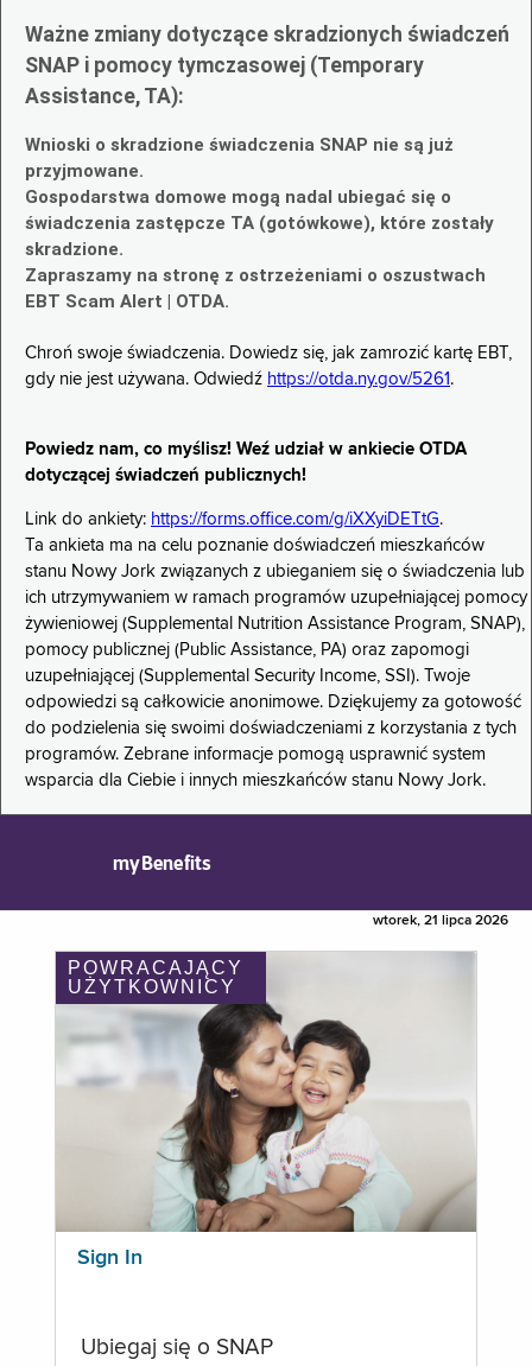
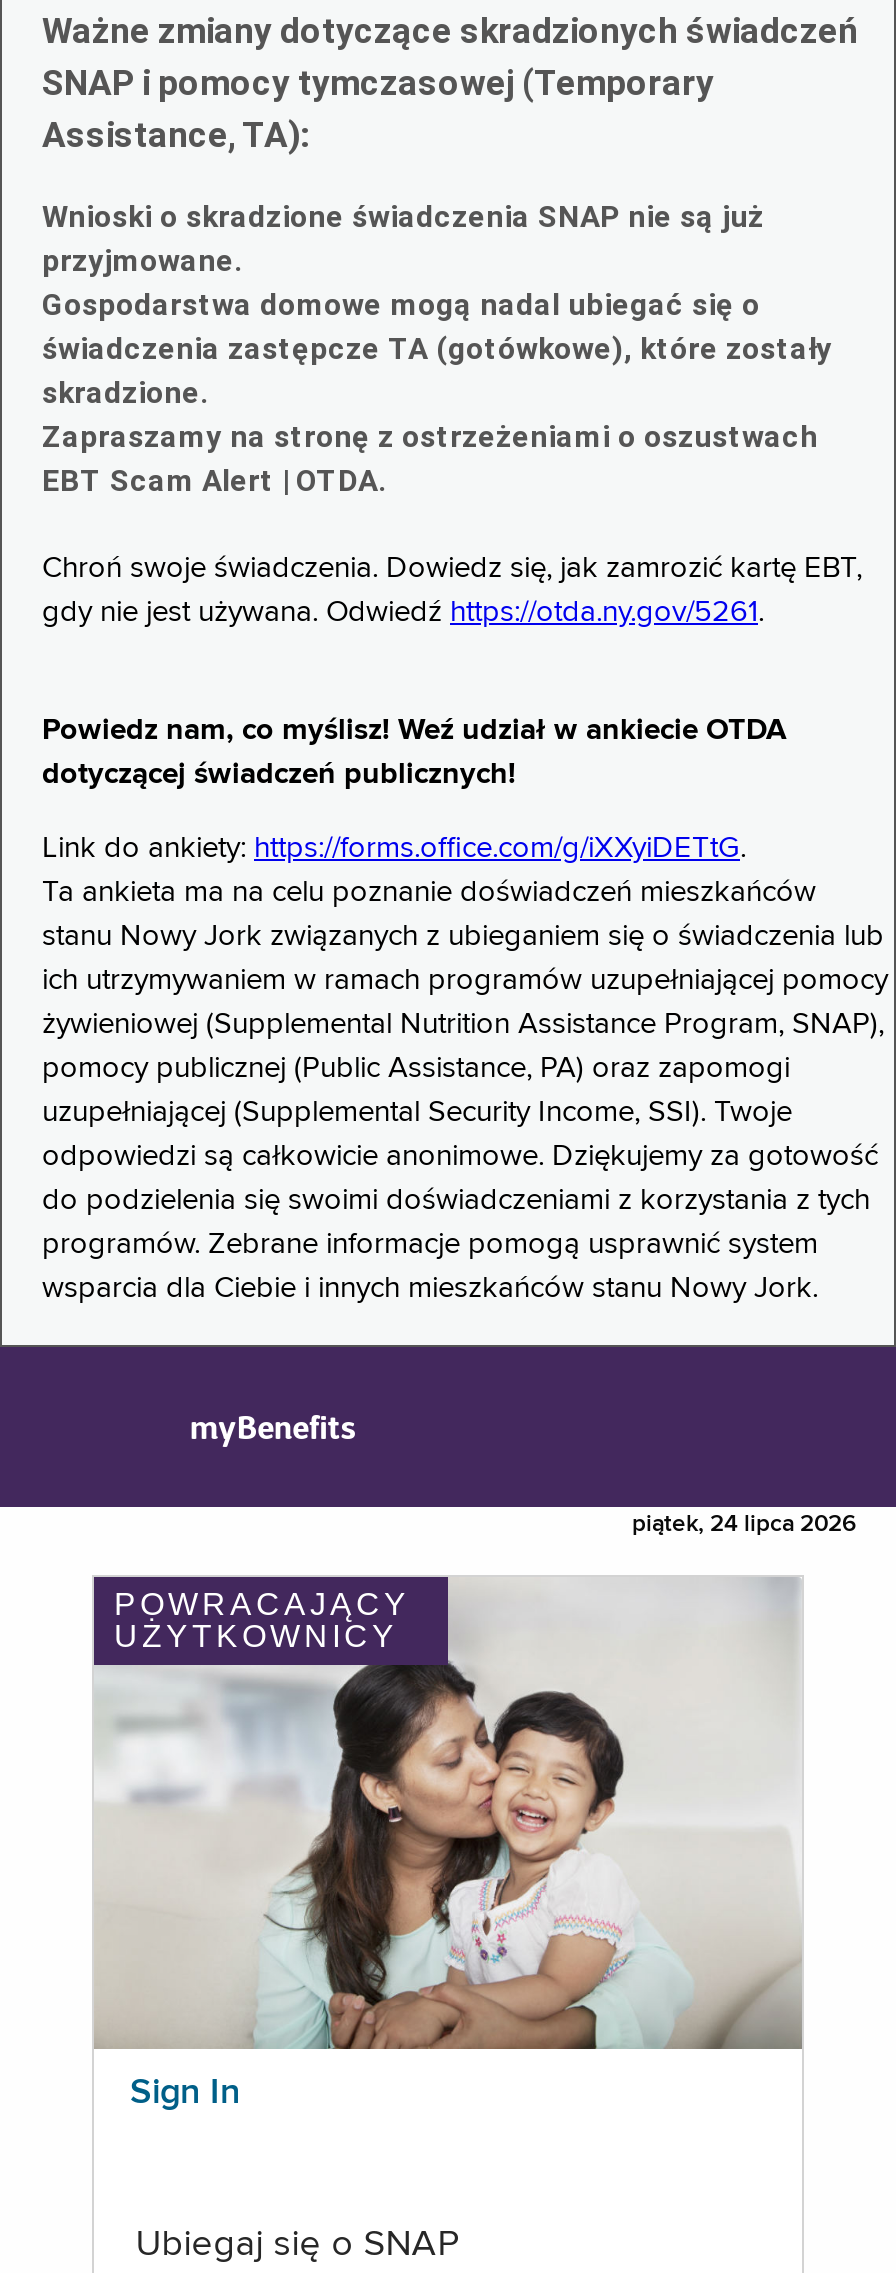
- wtorek, 21 lipca 2026
+ piątek, 24 lipca 2026
